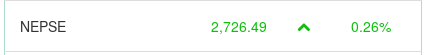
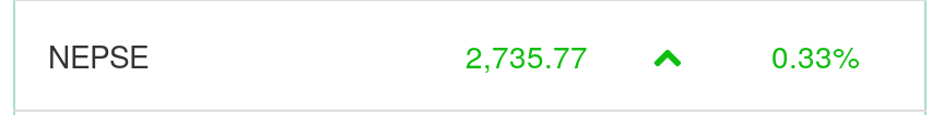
- 2,726.49
+ 2,735.77

- 0.26%
+ 0.33%
